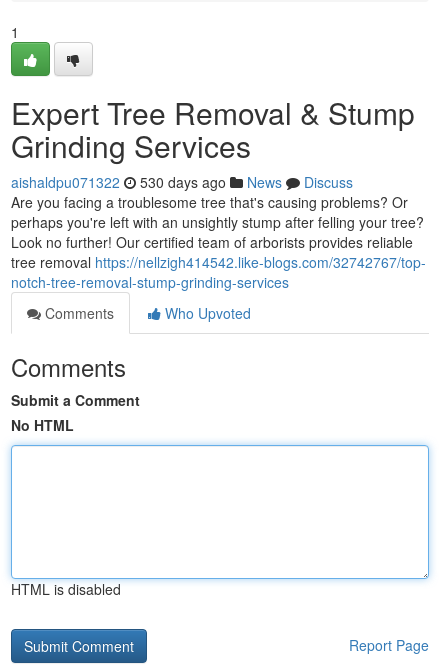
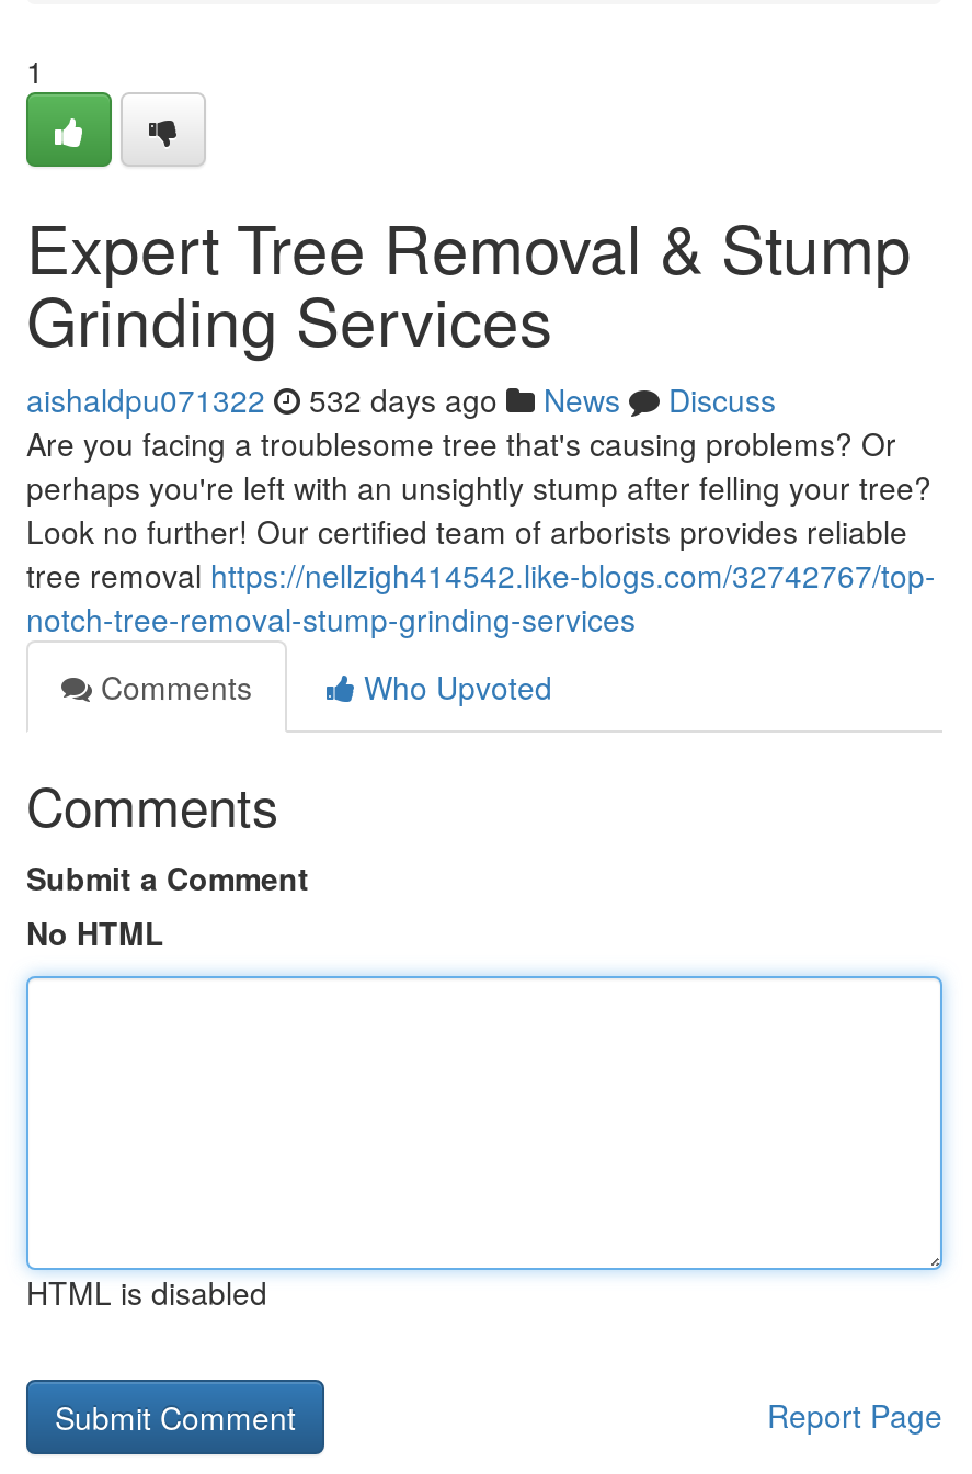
- aishaldpu071322 530 days ago News Discuss
+ aishaldpu071322 532 days ago News Discuss
